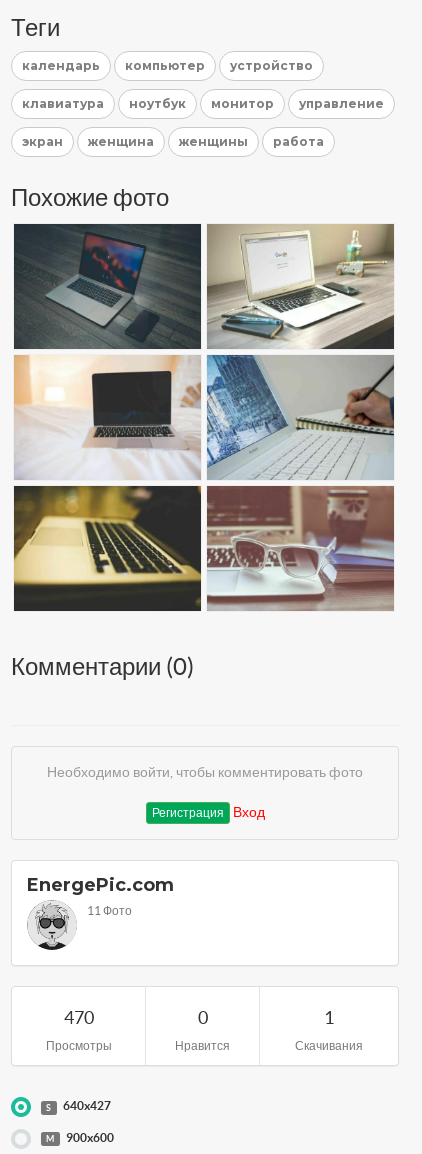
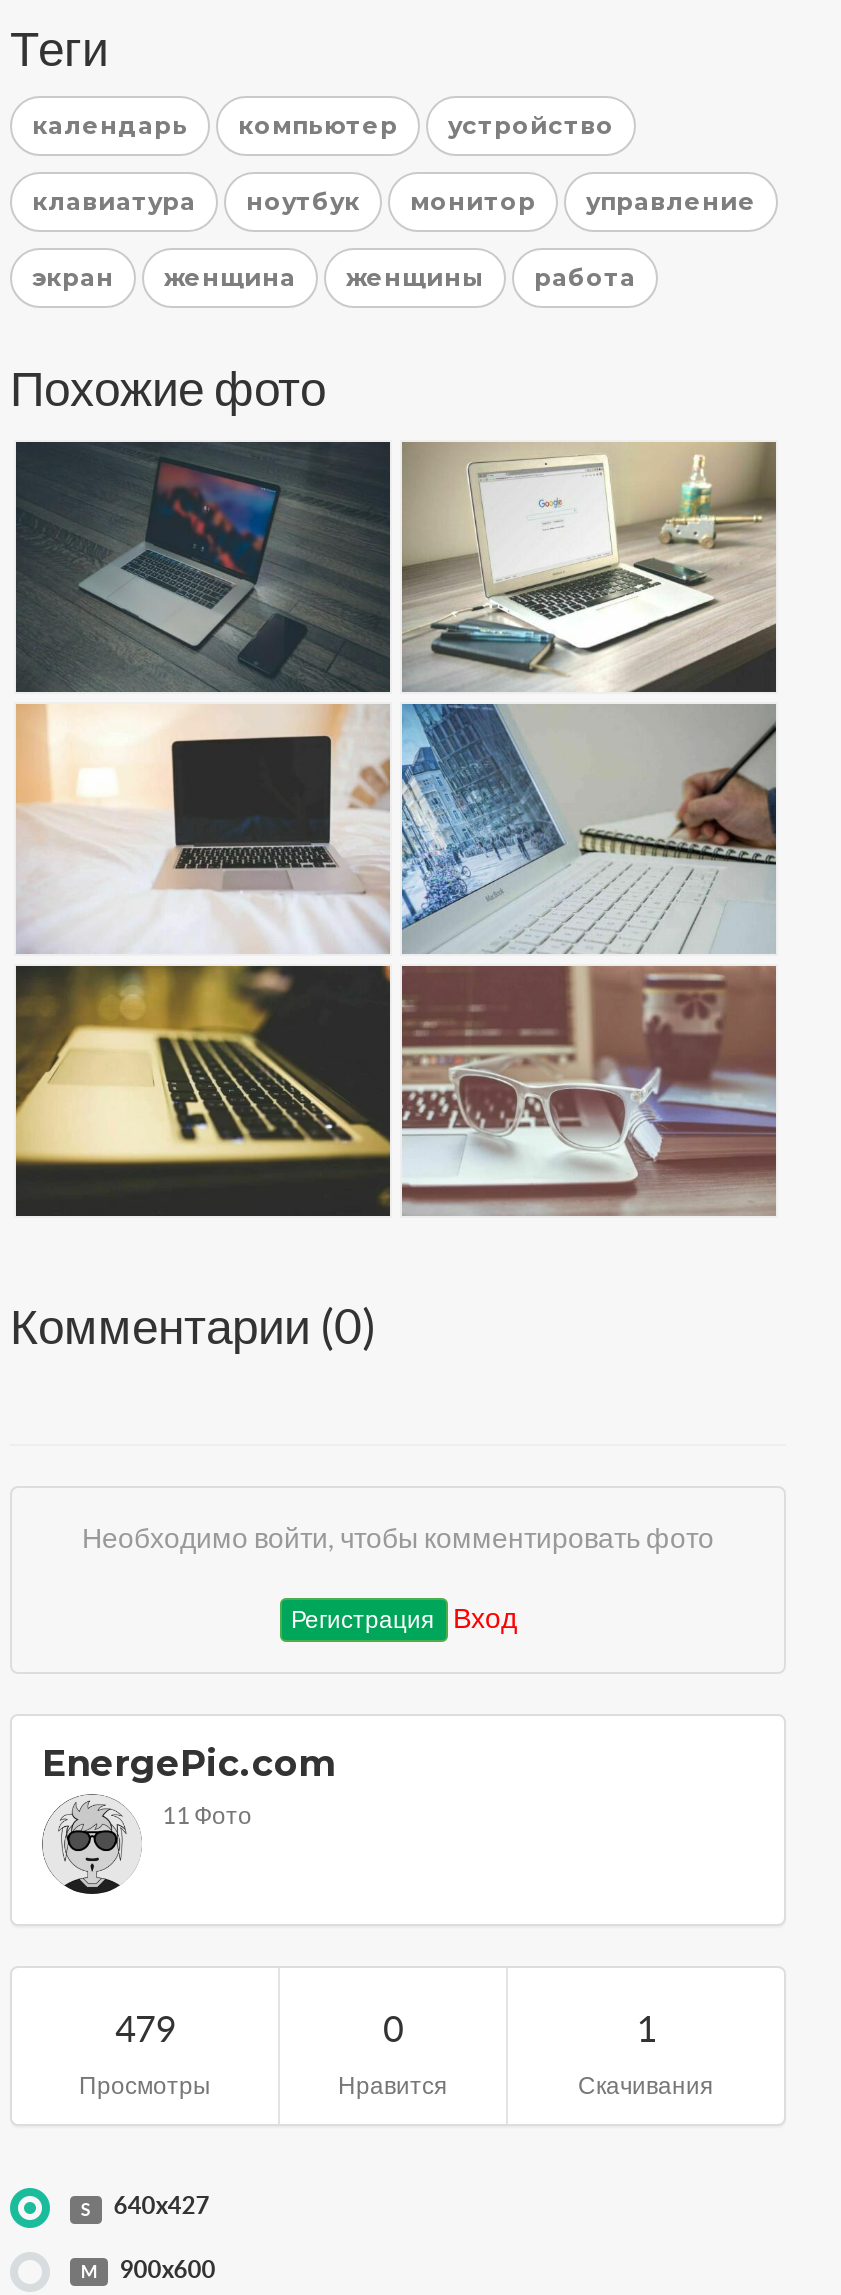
- 470
+ 479
